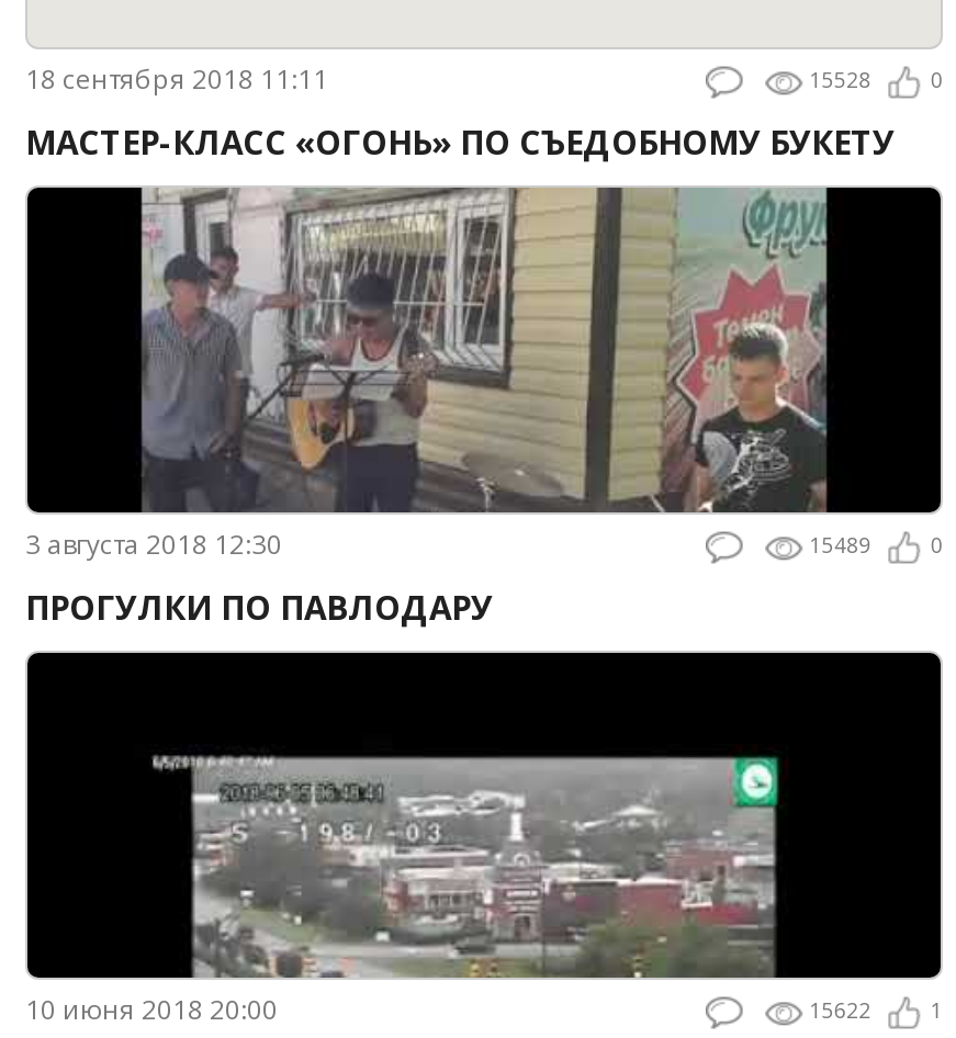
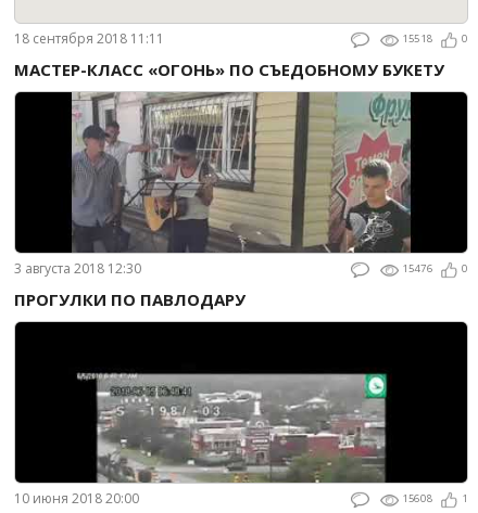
- 15528 0
+ 15518 0

- 15489 0
+ 15476 0

- 15622 1
+ 15608 1
